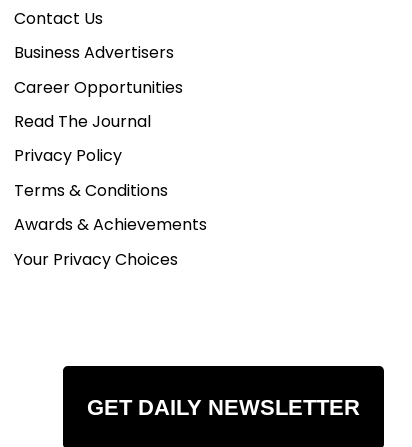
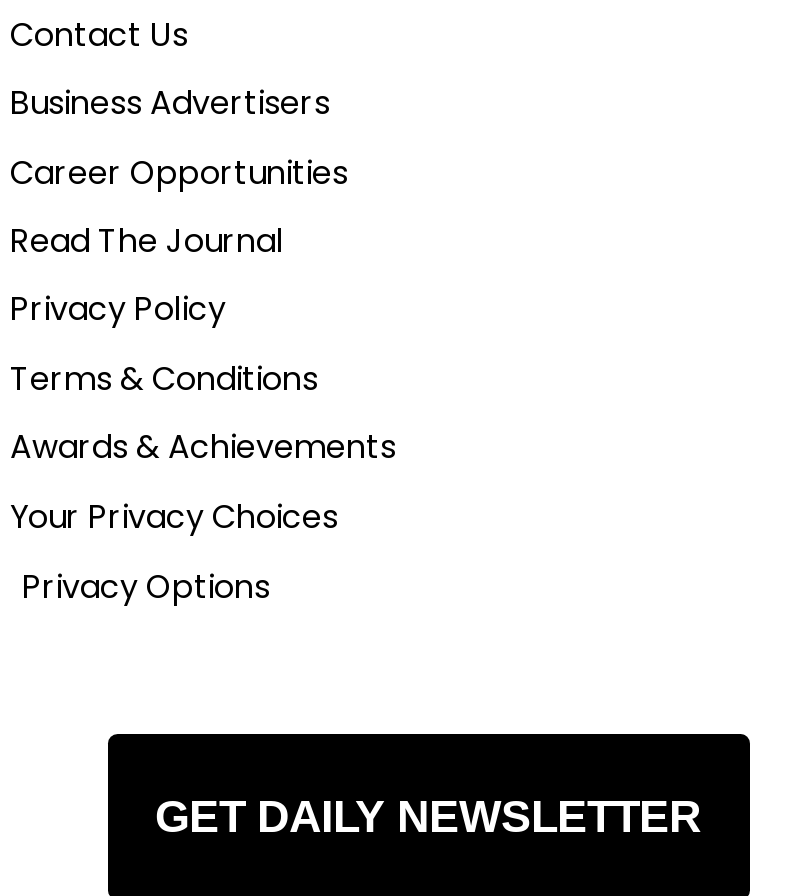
+ Privacy Options
